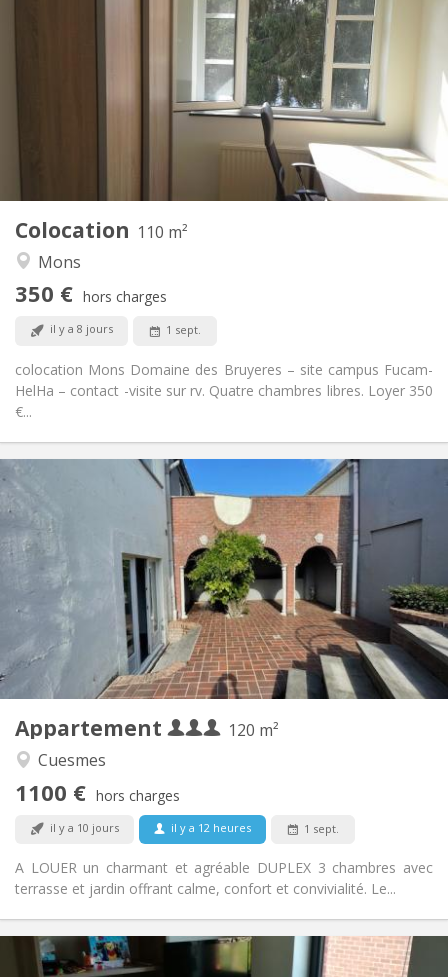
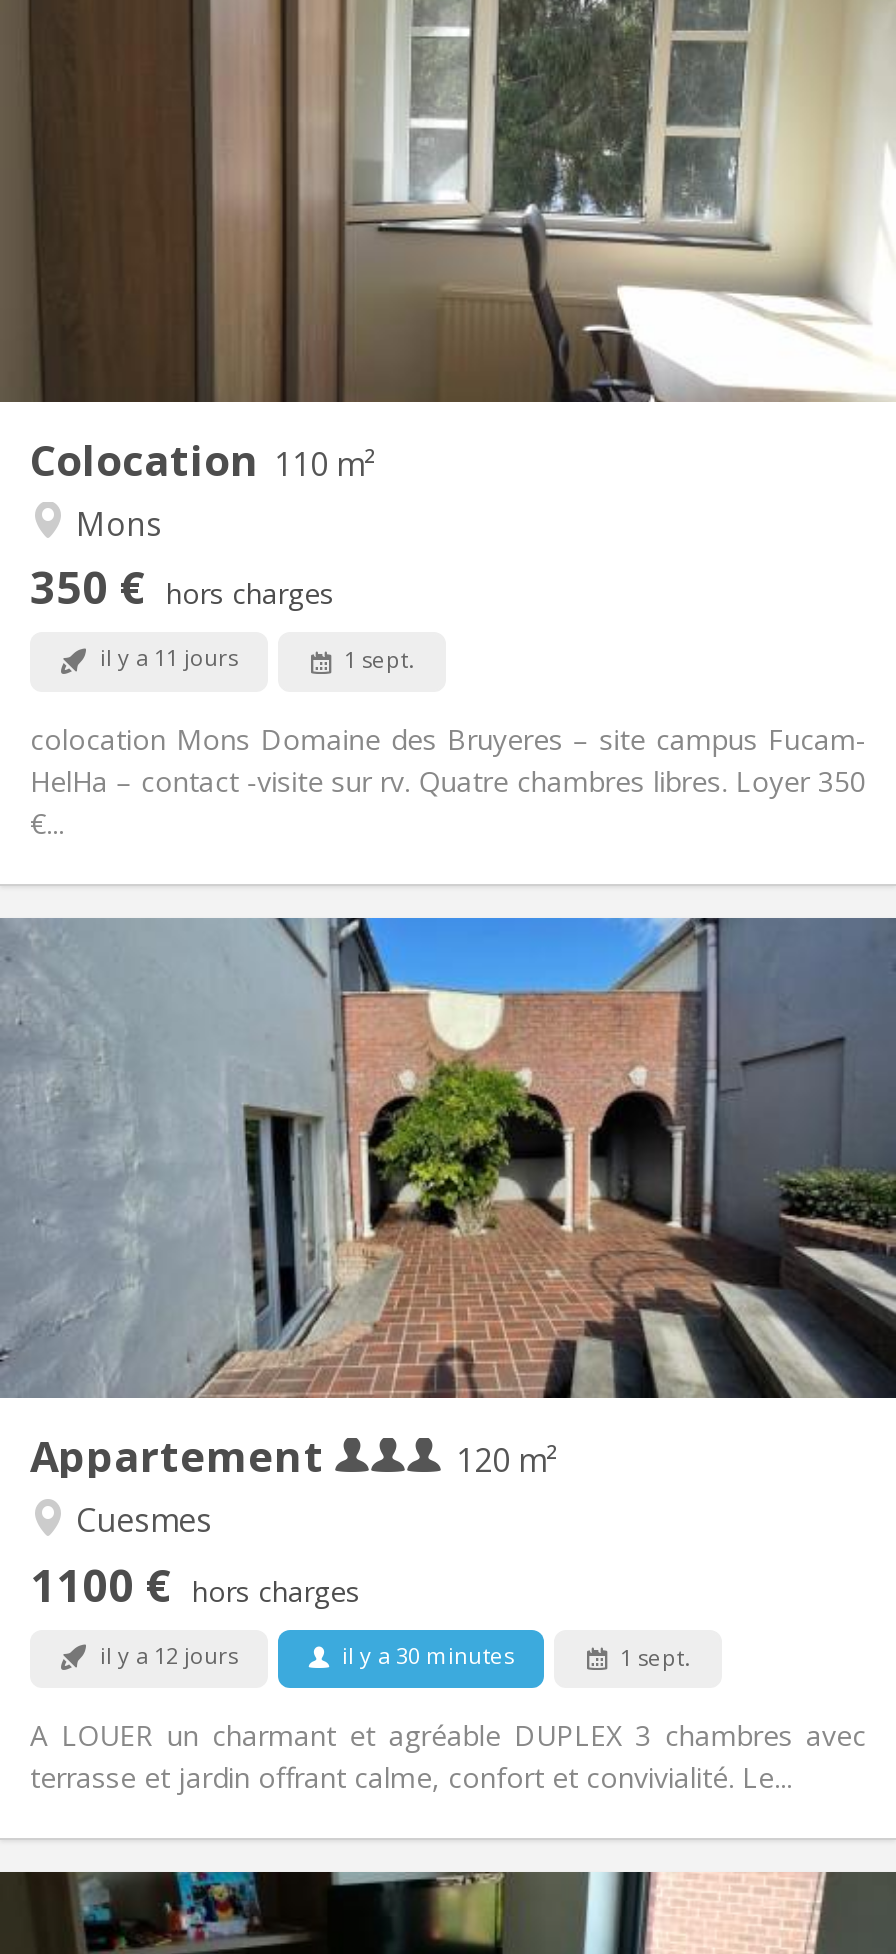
- il y a 8 jours
+ il y a 11 jours

- il y a 10 jours
+ il y a 12 jours

- il y a 12 heures
+ il y a 30 minutes
